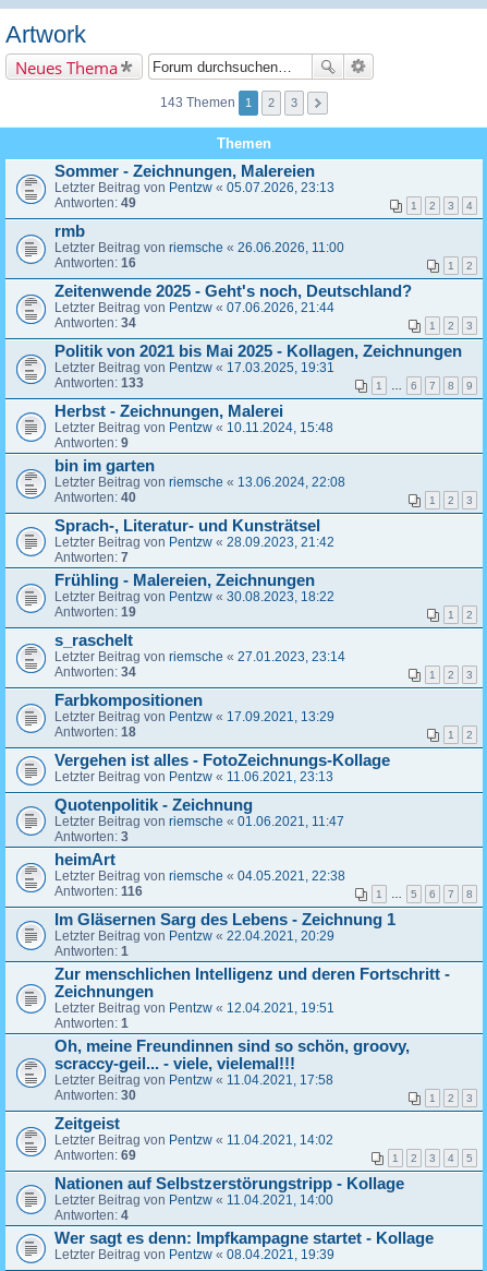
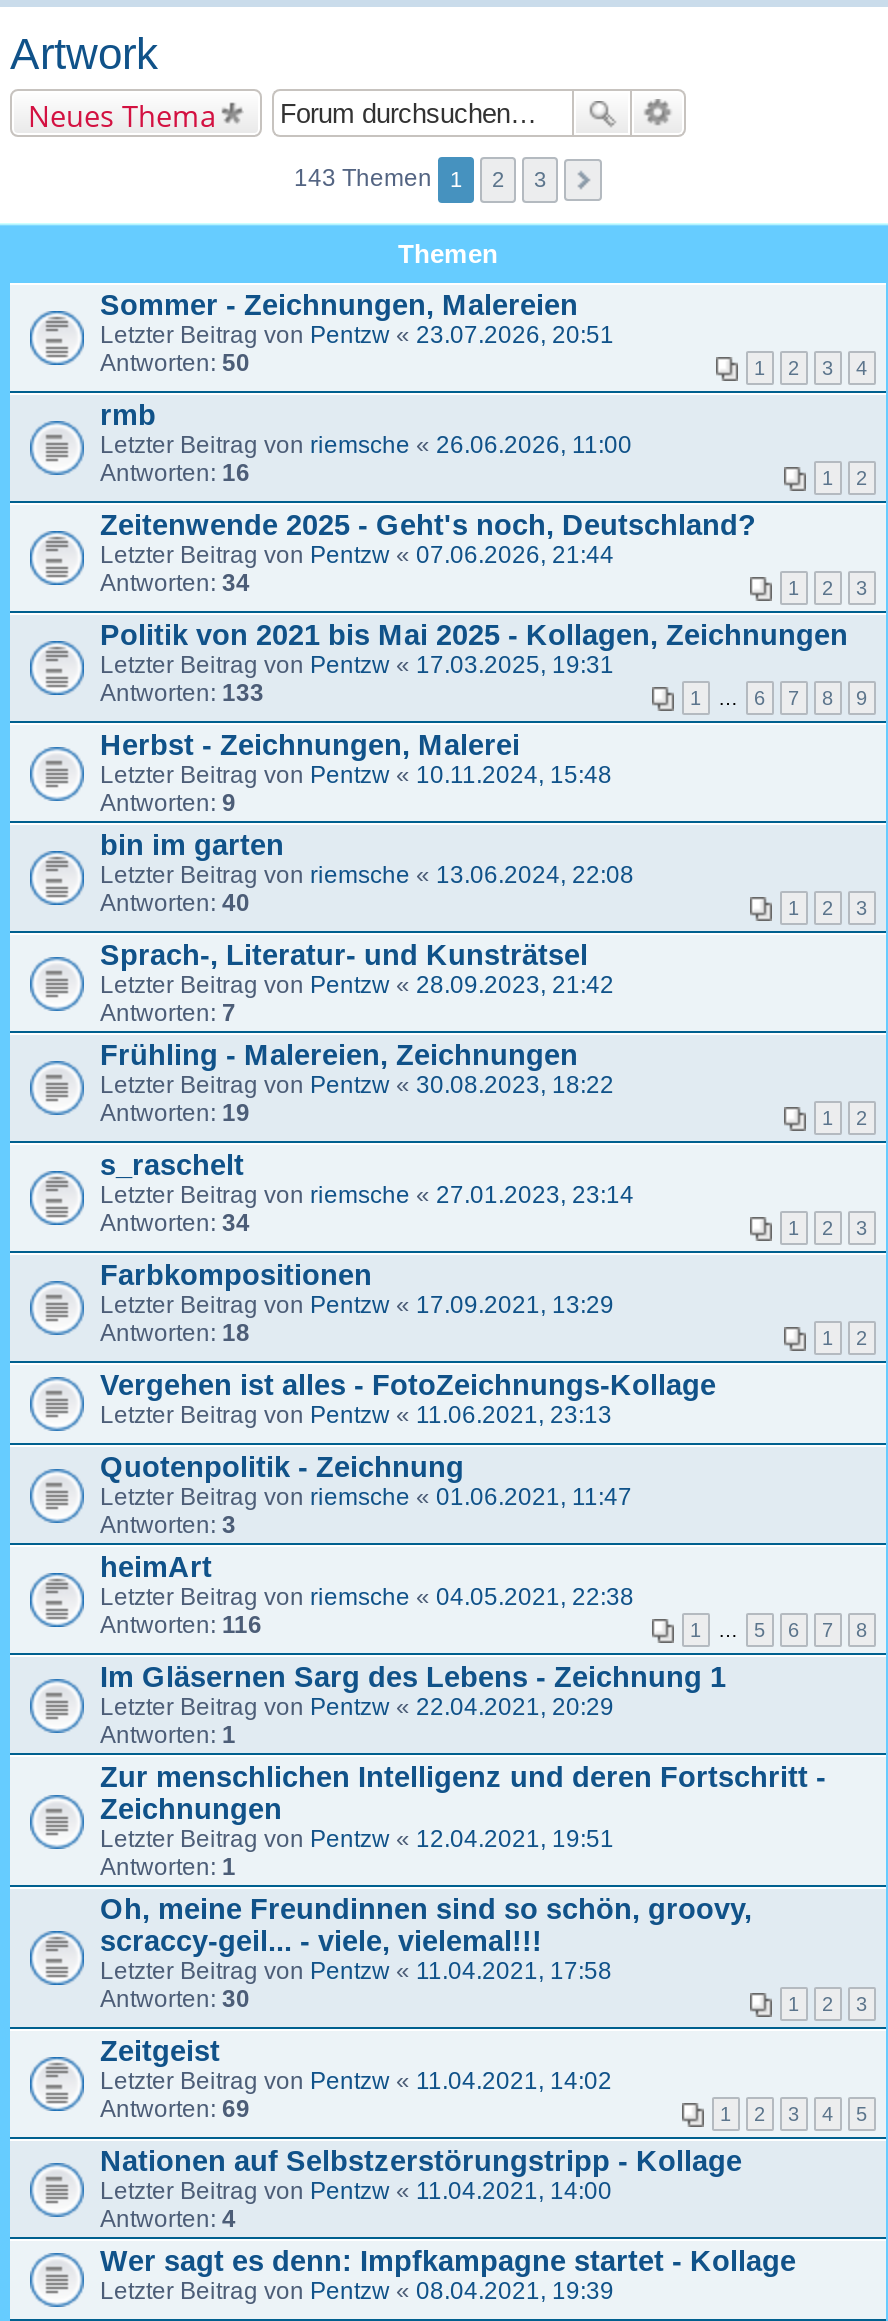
- Letzter Beitrag von Pentzw «05.07.2026, 23:13
+ Letzter Beitrag von Pentzw «23.07.2026, 20:51

- Antworten: 49
+ Antworten: 50
